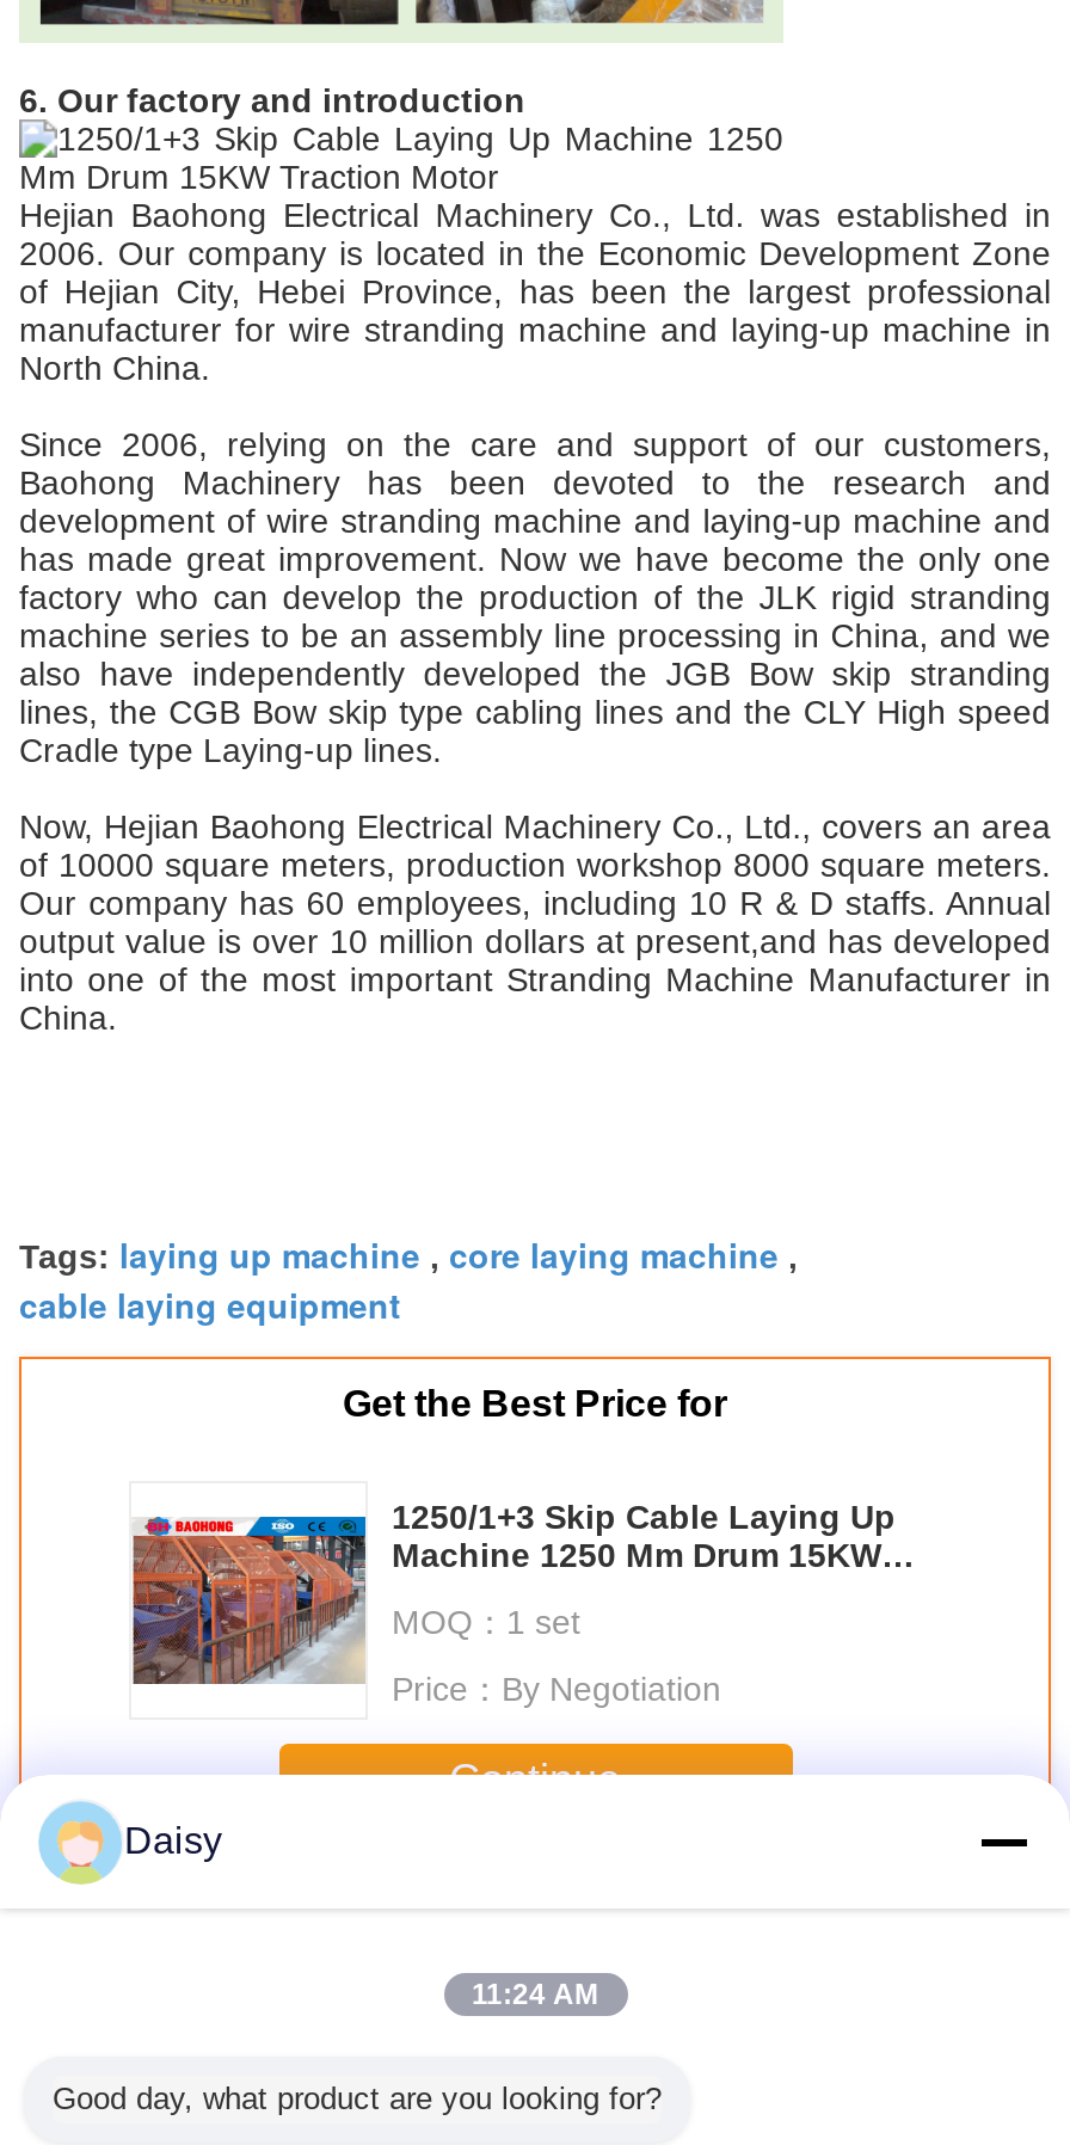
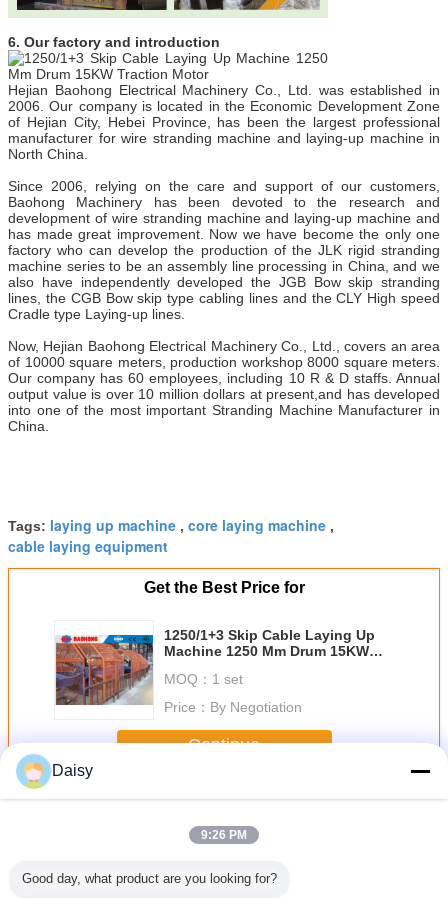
- 11:24 AM
+ 9:26 PM
